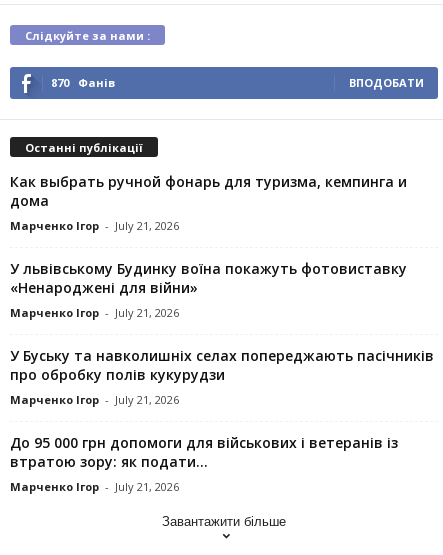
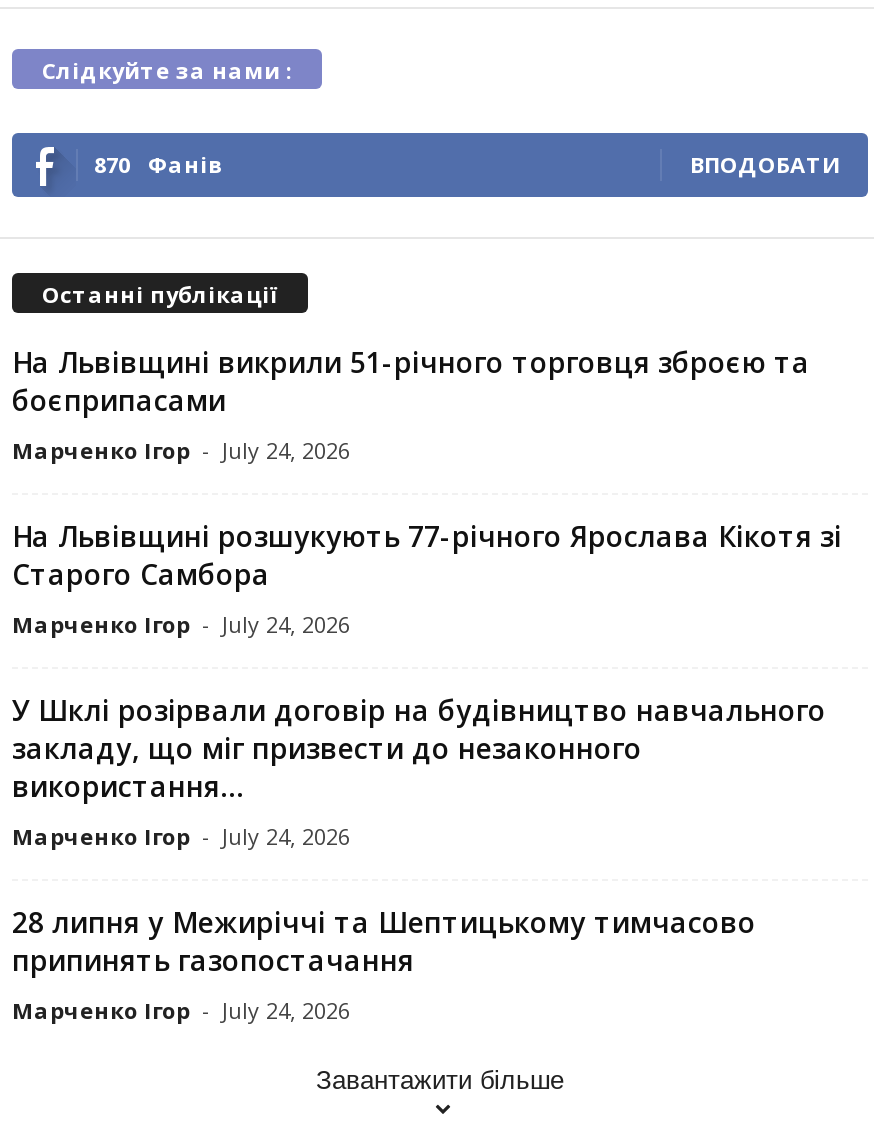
- Как выбрать ручной фонарь для туризма, кемпинга и
- дома
- Марченко Ігор - July 21, 2026
+ На Львівщині викрили 51-річного торговця зброєю та
+ боєприпасами
+ Марченко Ігор - July 24, 2026

- У львівському Будинку воїна покажуть фотовиставку
- «Ненароджені для війни»
- Марченко Ігор - July 21, 2026
+ На Львівщині розшукують 77-річного Ярослава Кікотя зі
+ Старого Самбора
+ Марченко Ігор - July 24, 2026

- У Буську та навколишніх селах попереджають пасічників
- про обробку полів кукурудзи
- Марченко Ігор - July 21, 2026
+ У Шклі розірвали договір на будівництво навчального
+ закладу, що міг призвести до незаконного
+ використання...
+ Марченко Ігор - July 24, 2026

- До 95 000 грн допомоги для військових і ветеранів із
- втратою зору: як подати...
- Марченко Ігор - July 21, 2026
+ 28 липня у Межиріччі та Шептицькому тимчасово
+ припинять газопостачання
+ Марченко Ігор - July 24, 2026
